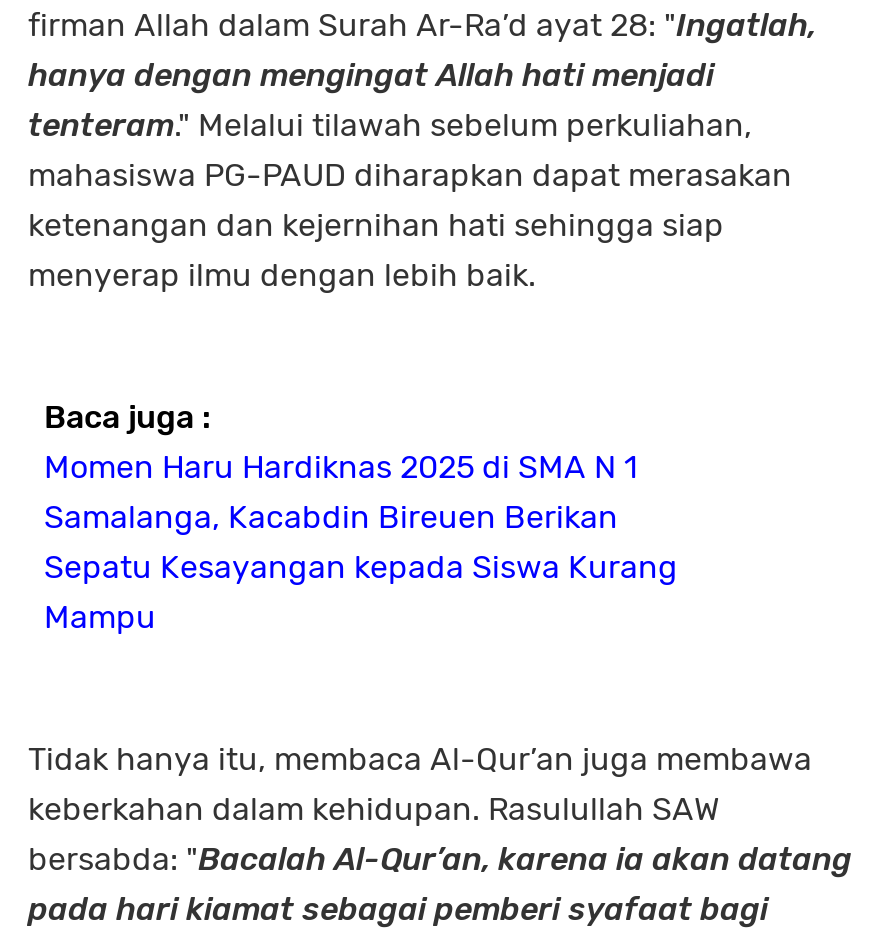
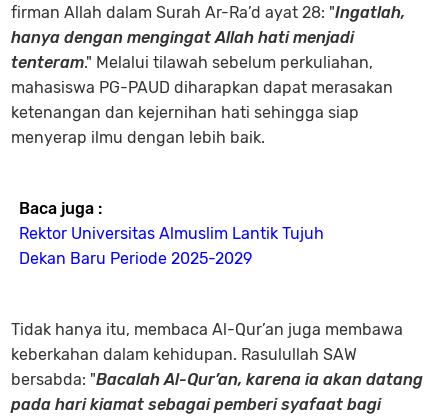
- Momen Haru Hardiknas 2025 di SMA N 1
- Samalanga, Kacabdin Bireuen Berikan
- Sepatu Kesayangan kepada Siswa Kurang
- Mampu
+ Rektor Universitas Almuslim Lantik Tujuh
+ Dekan Baru Periode 2025-2029
